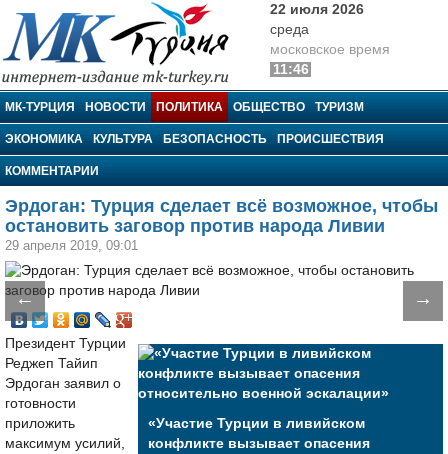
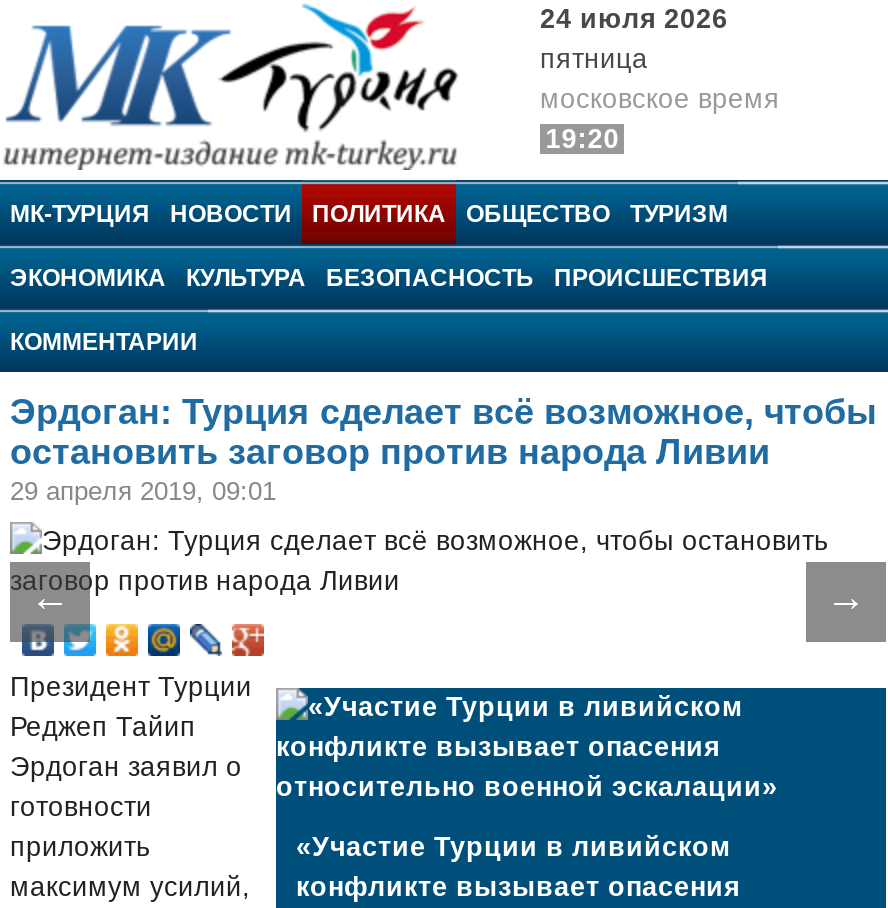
- 22 июля 2026
- среда
+ 24 июля 2026
+ пятница

- 11:46
+ 19:20
